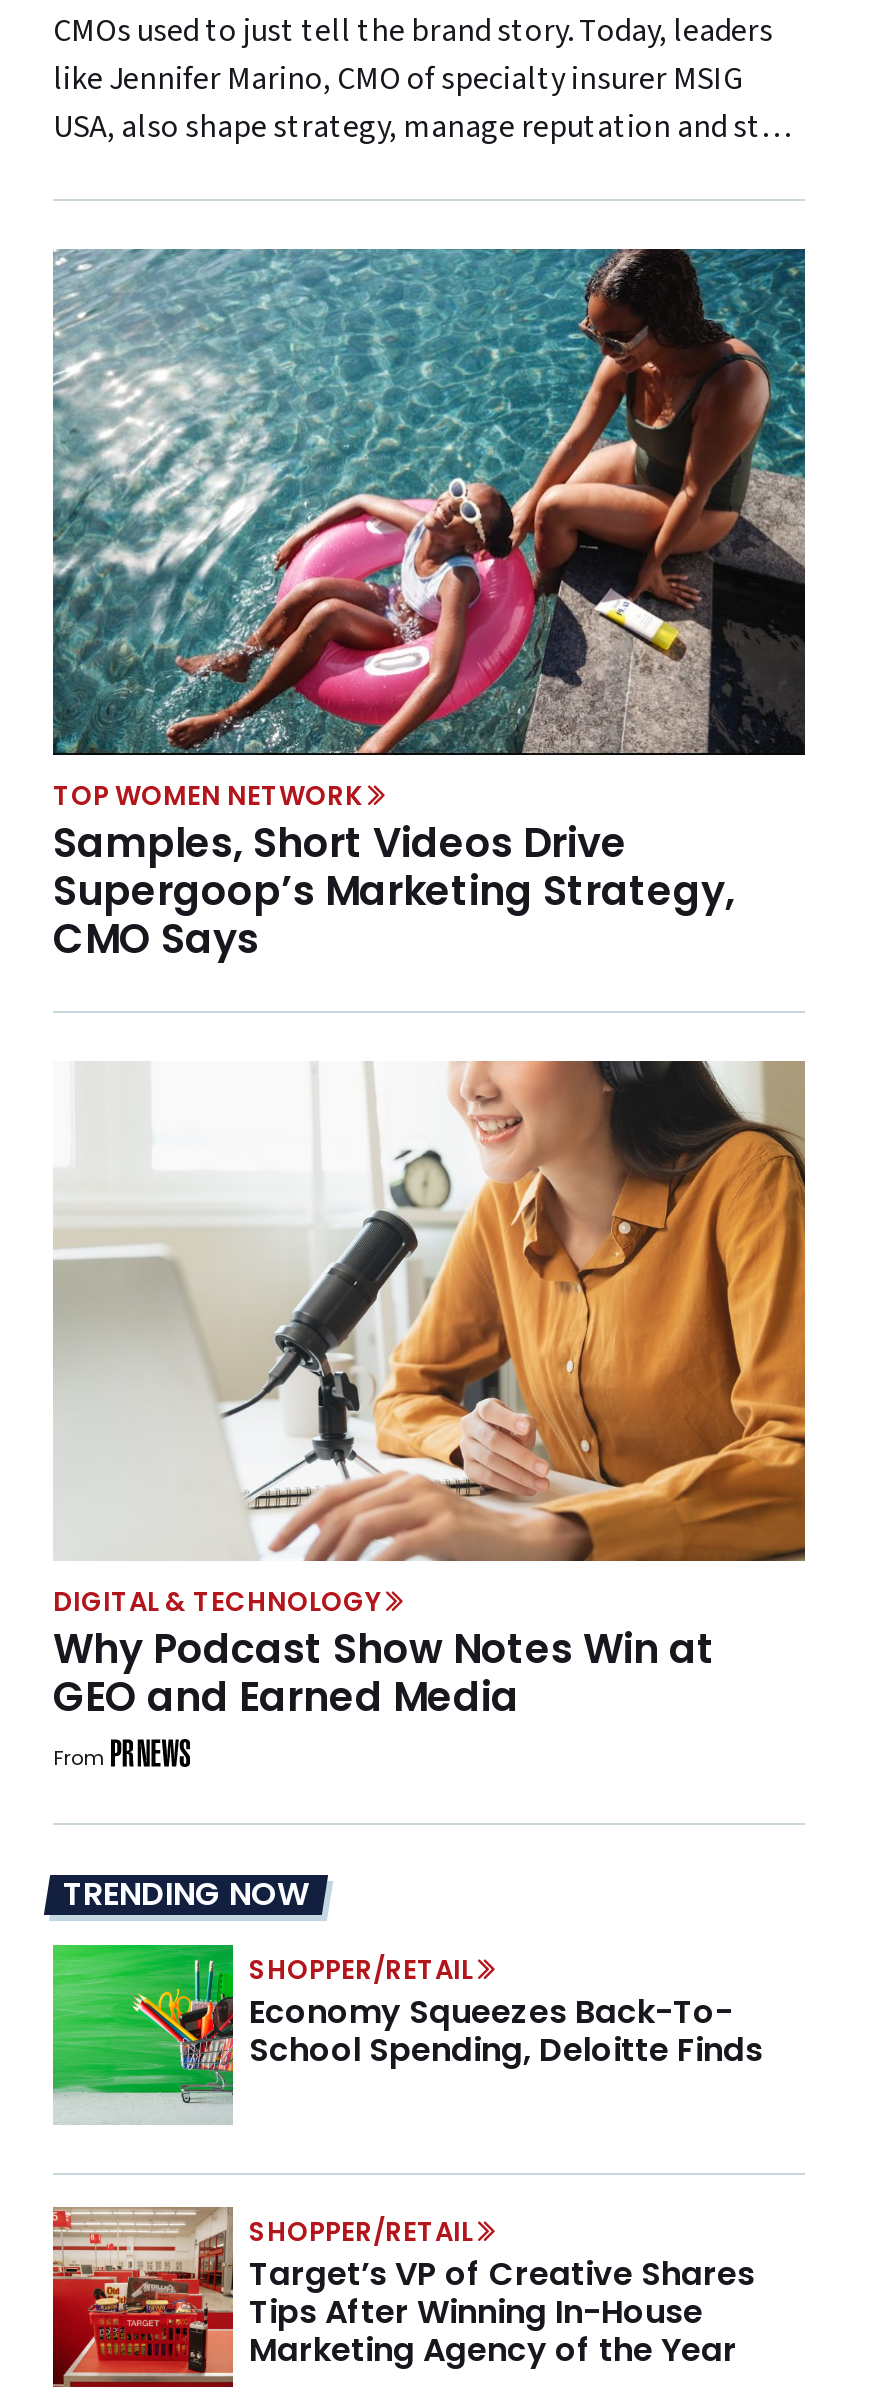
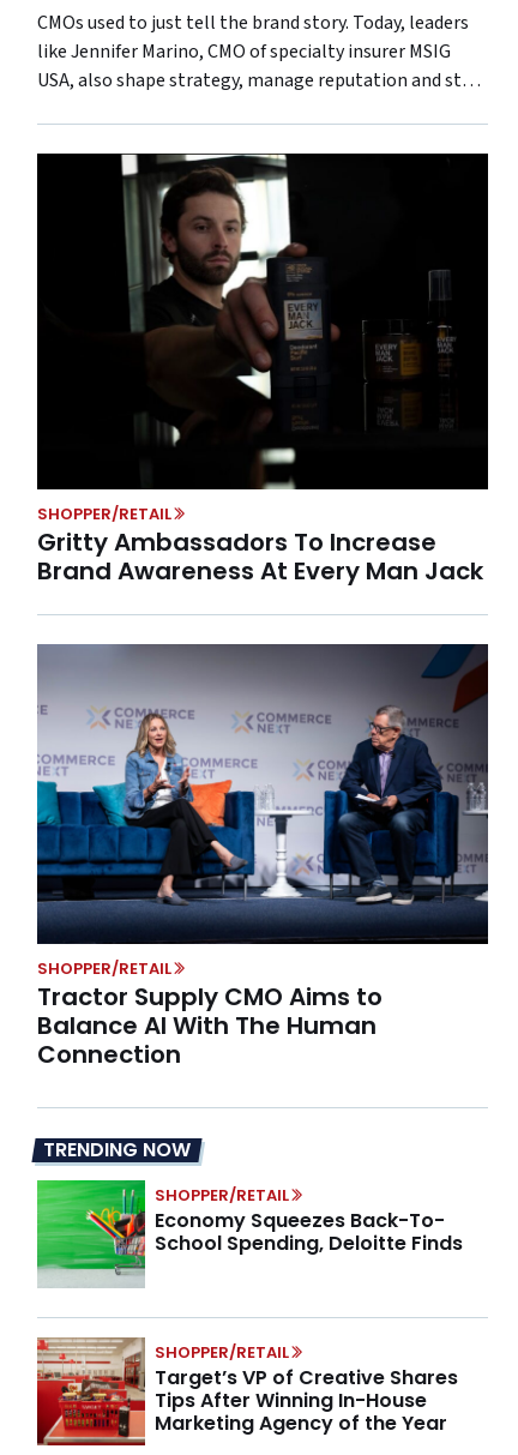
- [image]
- TOP WOMEN NETWORK
- Samples, Short Videos Drive
- Supergoop’s Marketing Strategy,
- CMO Says
+ [image]
+ SHOPPER/RETAIL
+ Gritty Ambassadors To Increase
+ Brand Awareness At Every Man Jack

- [image]
- DIGITAL & TECHNOLOGY
- Why Podcast Show Notes Win at
- GEO and Earned Media
- From
+ [image]
+ SHOPPER/RETAIL
+ Tractor Supply CMO Aims to
+ Balance AI With The Human
+ Connection
